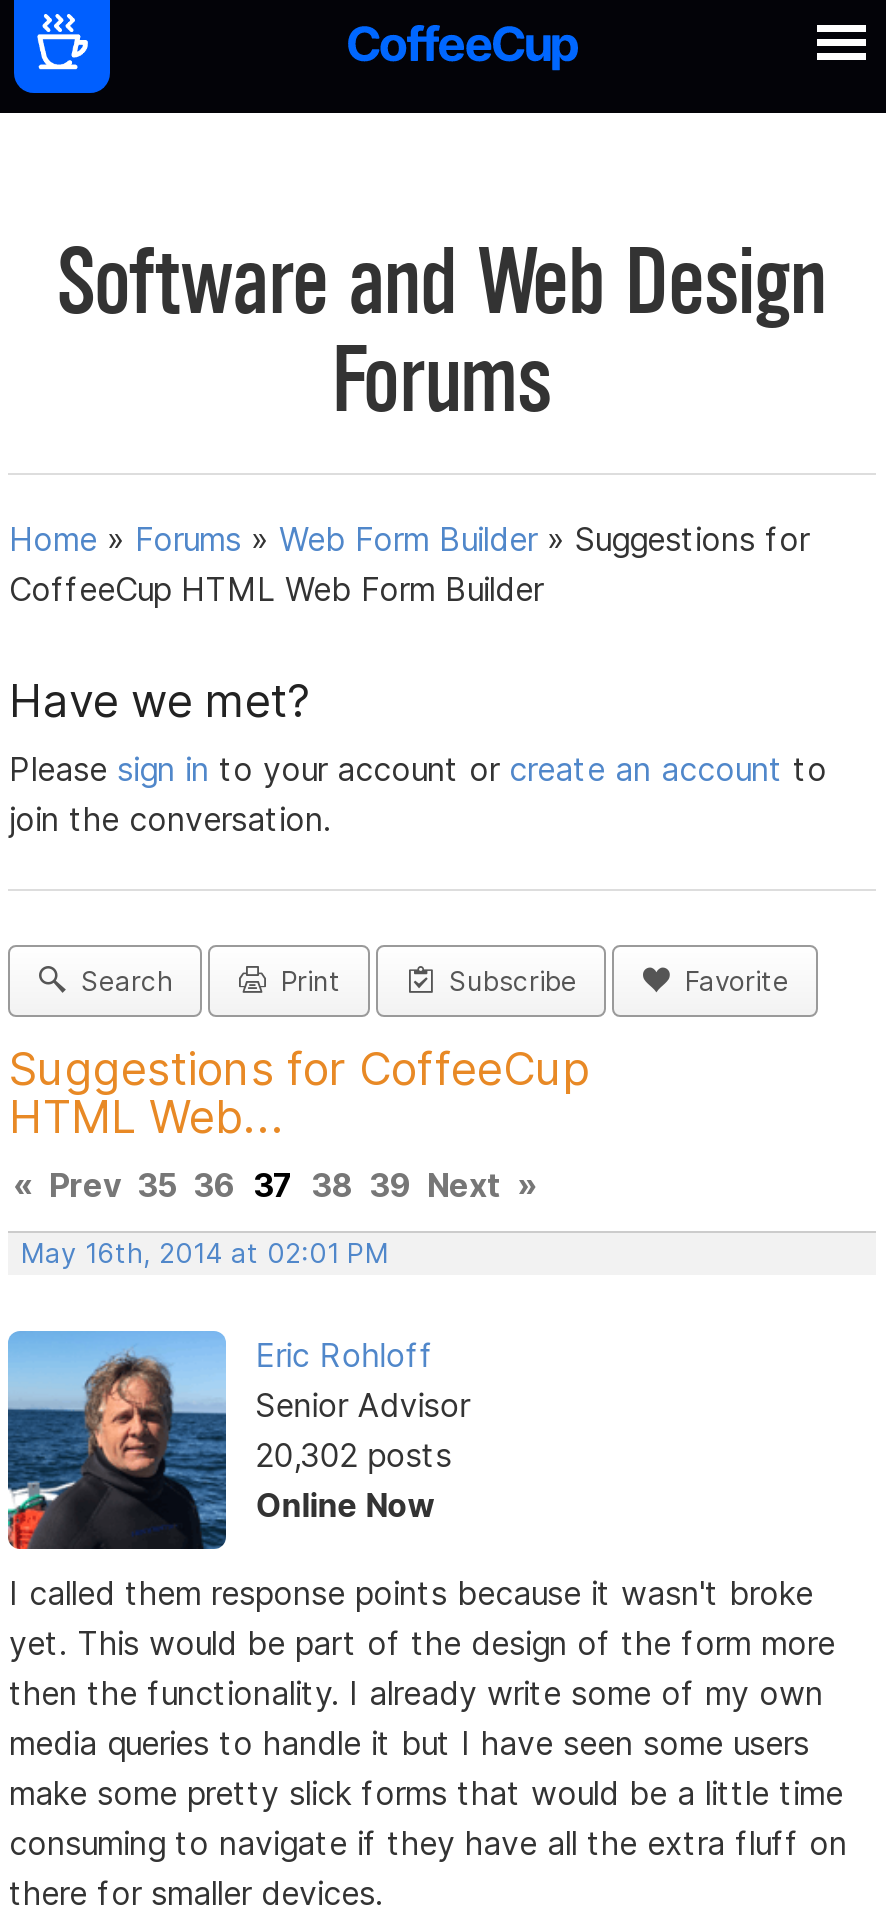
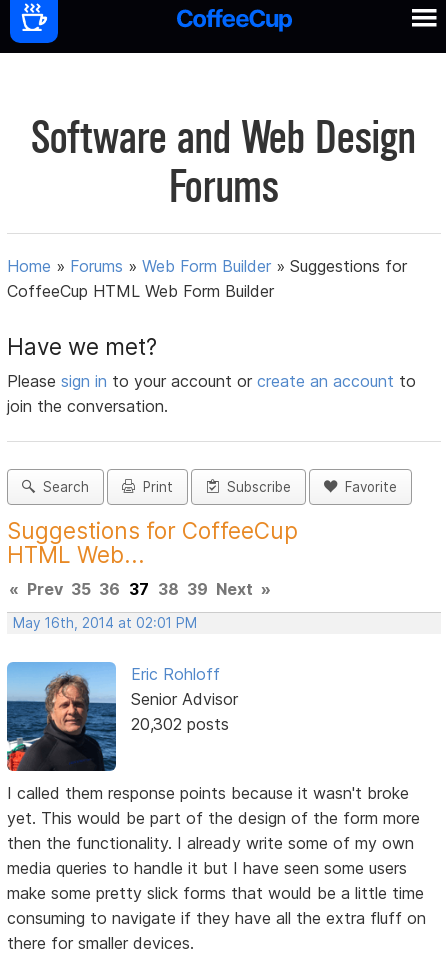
- Online Now
